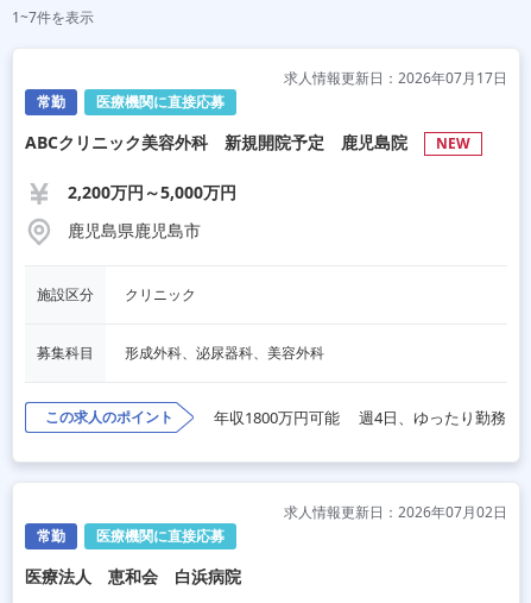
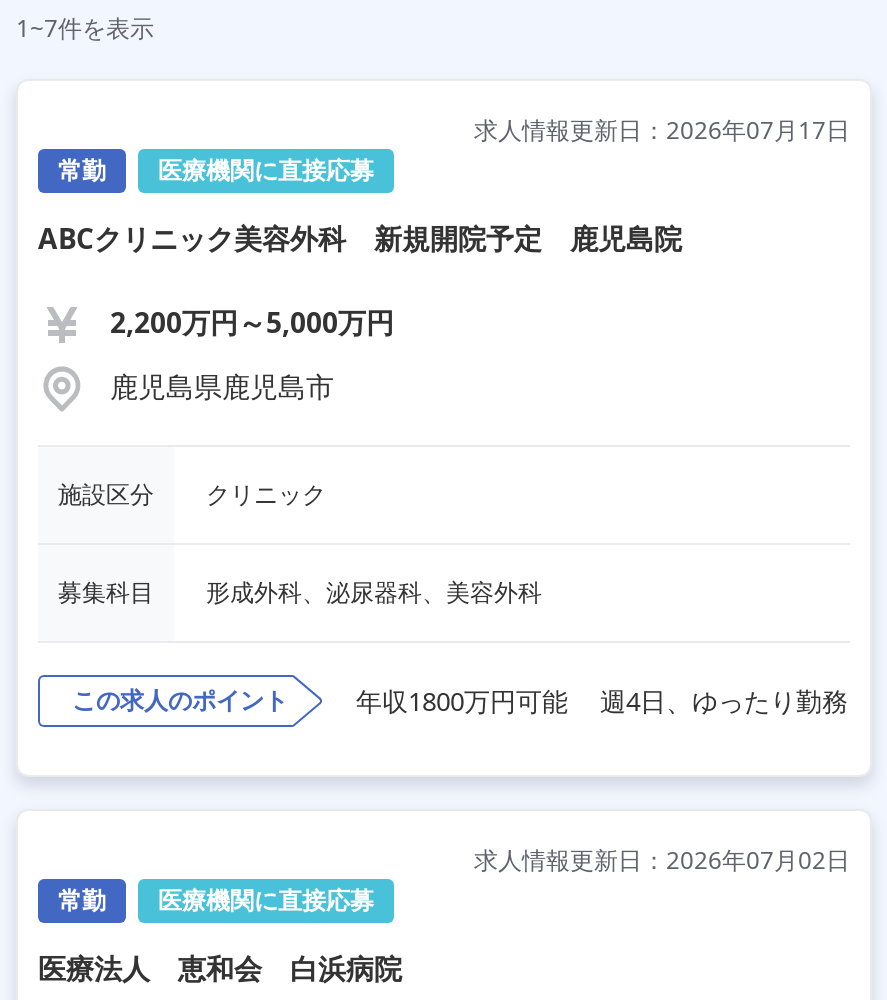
- NEW
